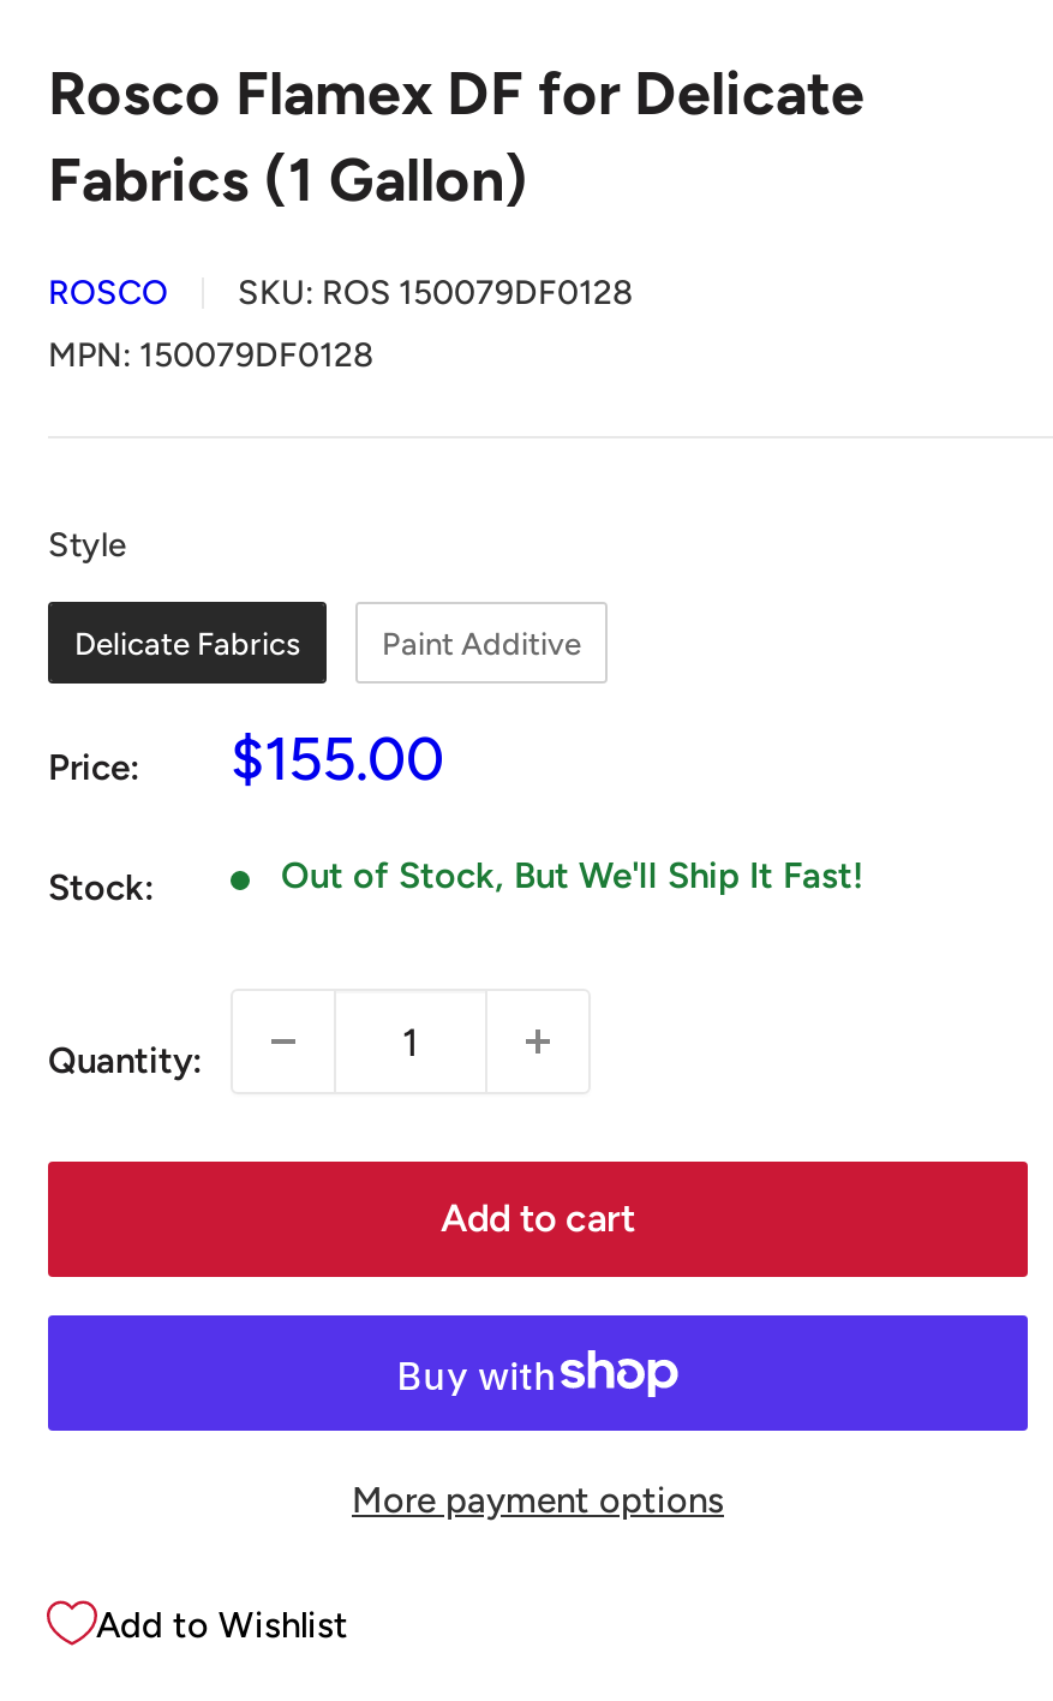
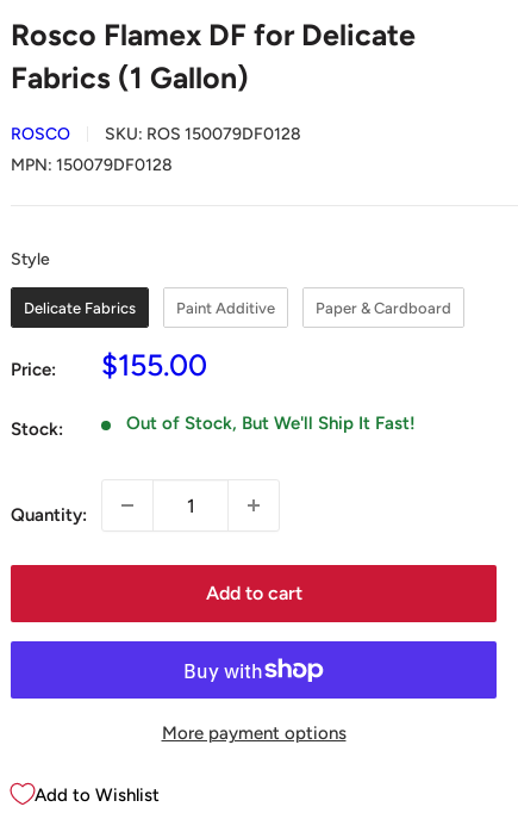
+ Paper & Cardboard
